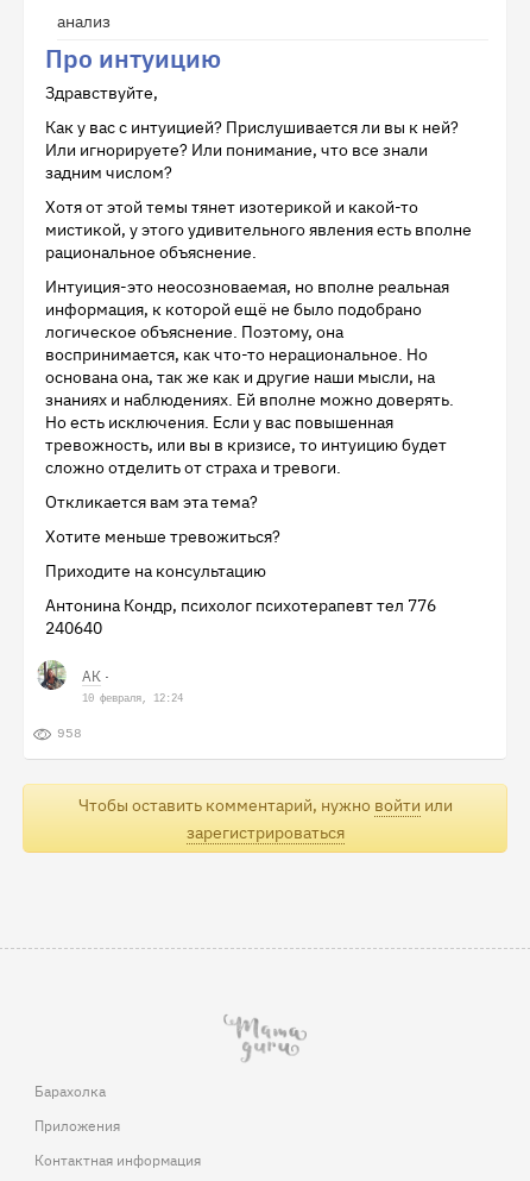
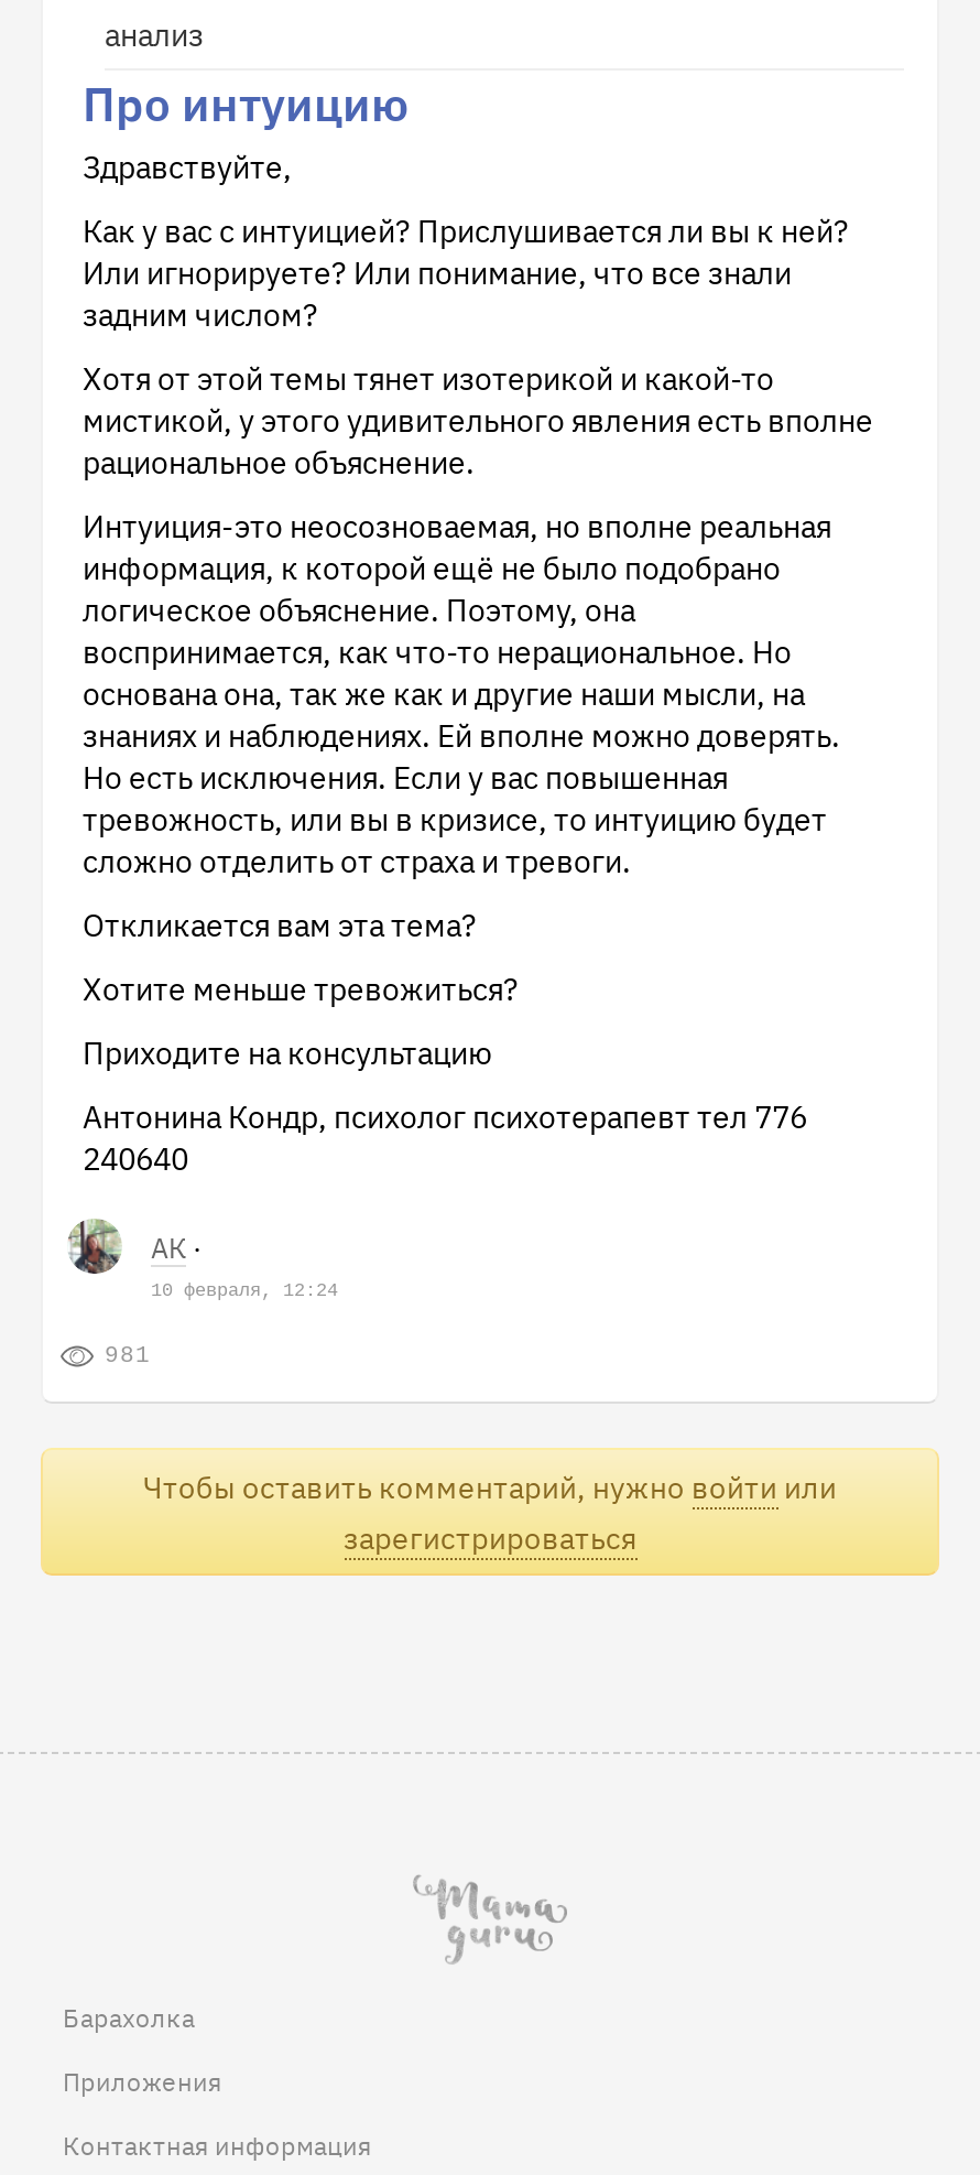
- 958
+ 981
